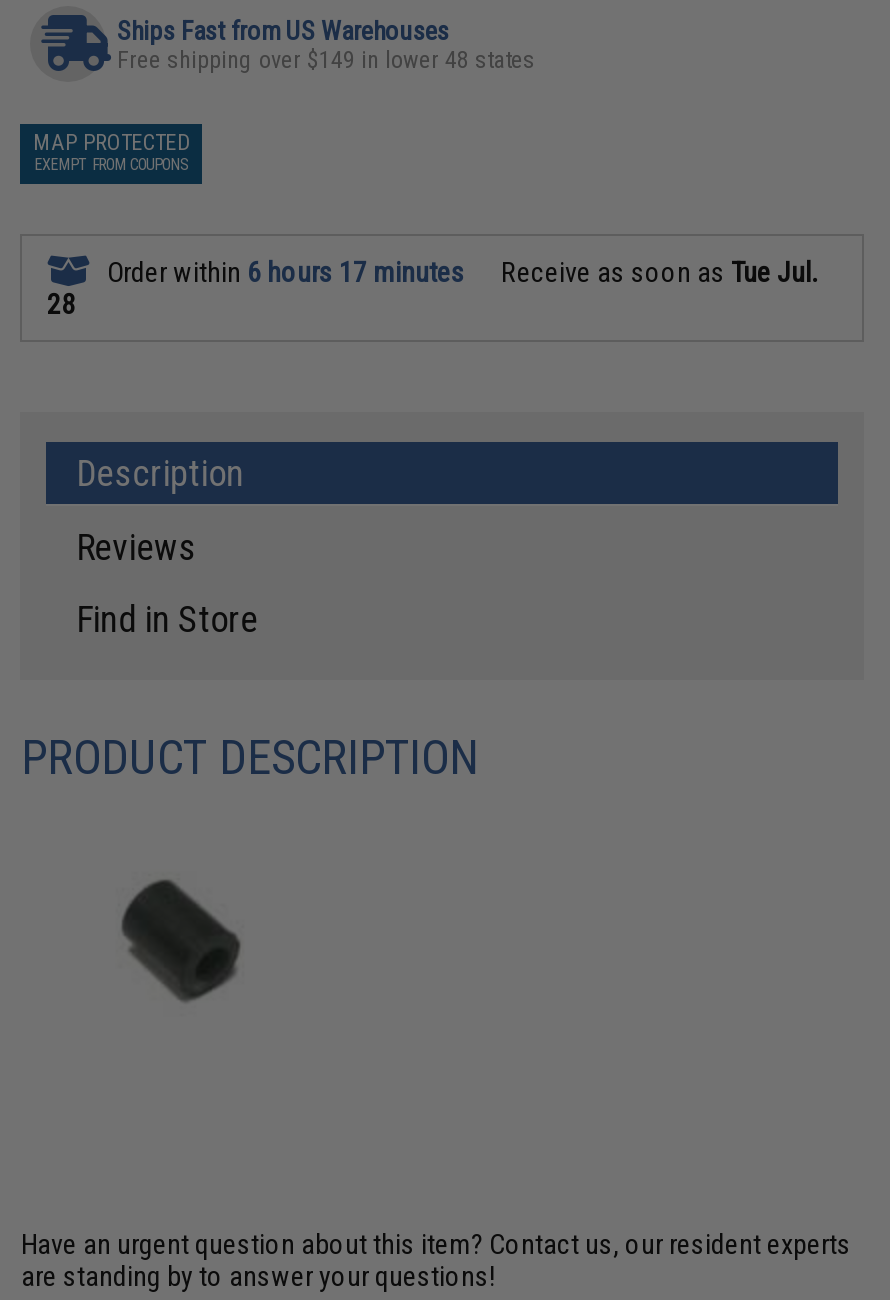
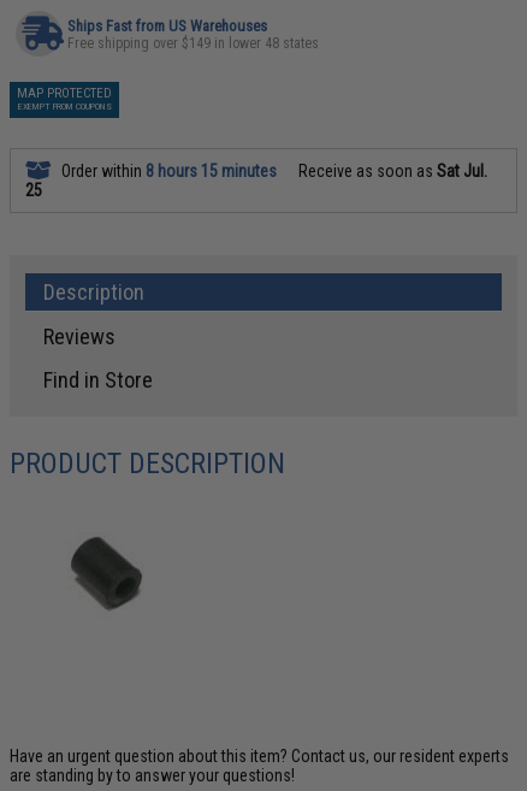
- Order within 6 hours 17 minutes
+ Order within 8 hours 15 minutes

- Receive as soon as Tue Jul.
+ Receive as soon as Sat Jul.

- 28
+ 25
